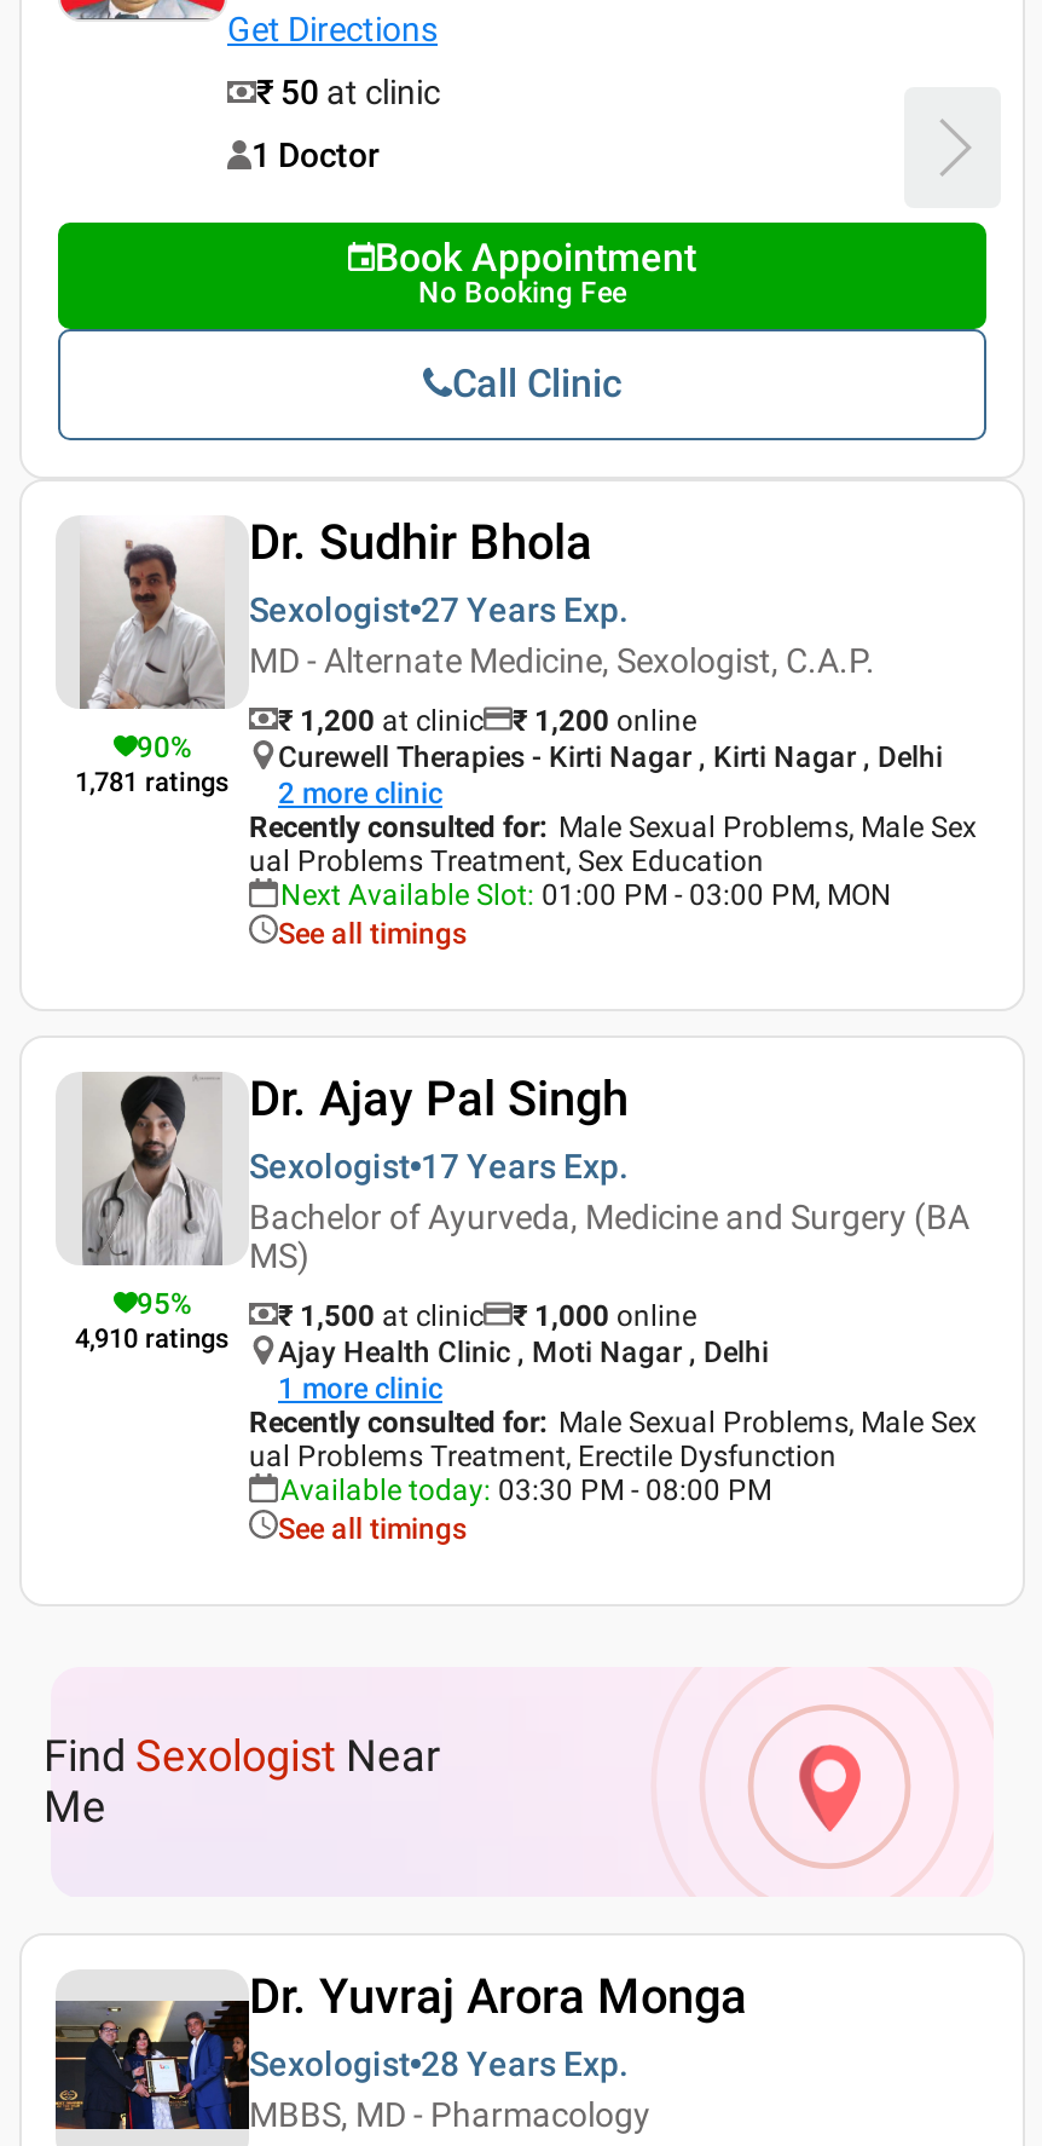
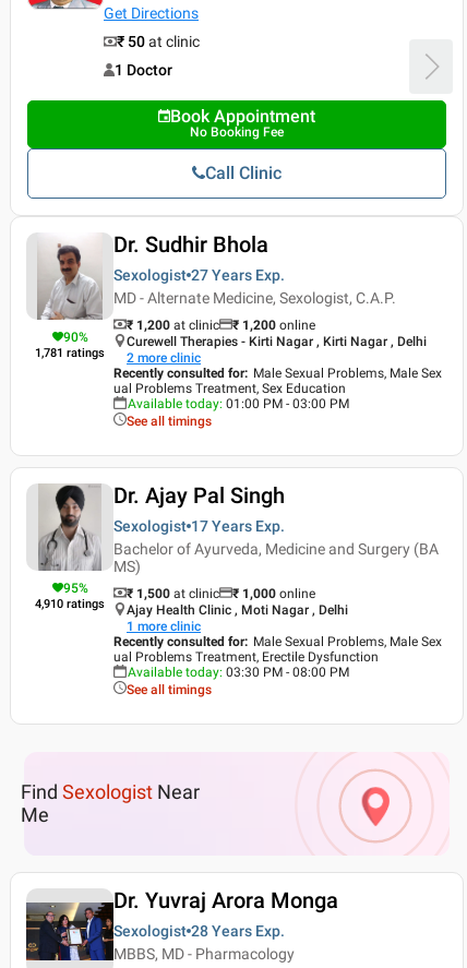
- Next Available Slot: 01:00 PM - 03:00 PM, MON
+ Available today: 01:00 PM - 03:00 PM
